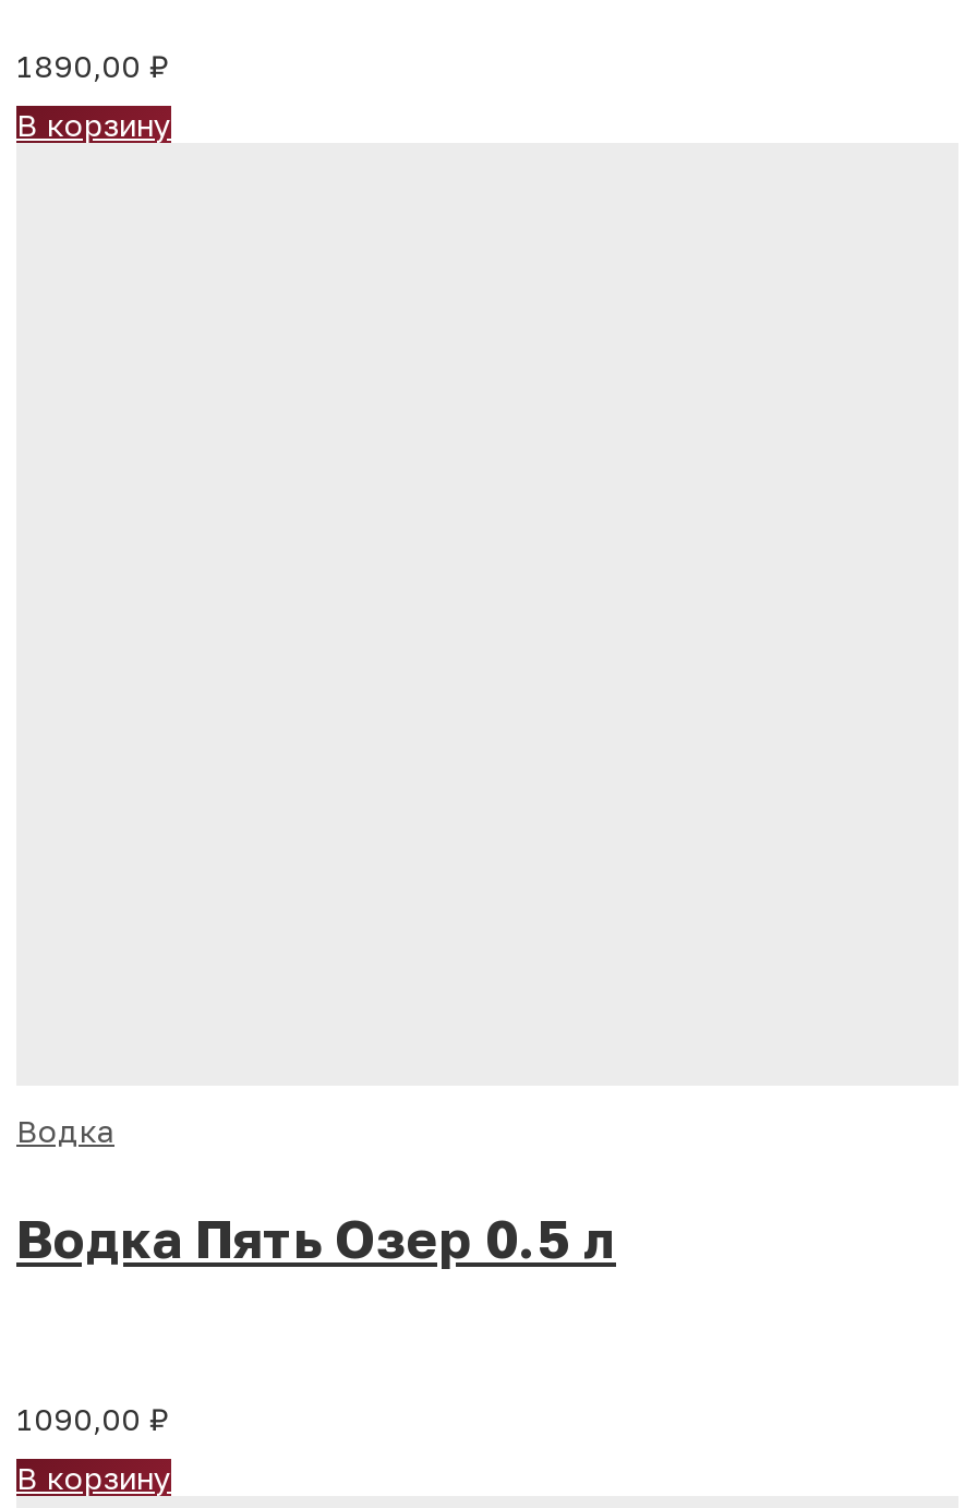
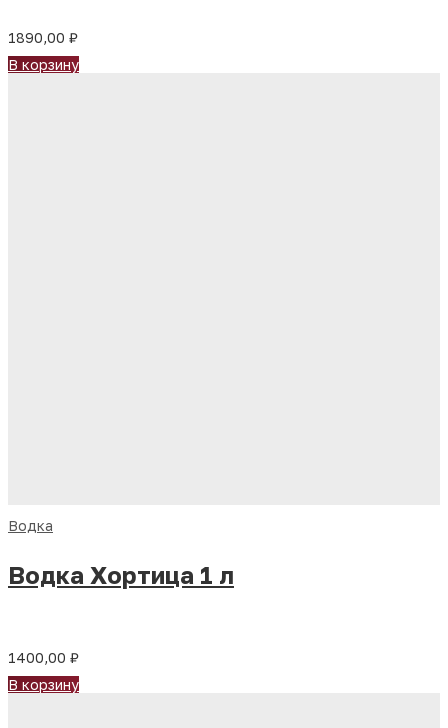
- Водка Пять Озер 0.5 л
+ Водка Хортица 1 л

- 1090,00 ₽
+ 1400,00 ₽
